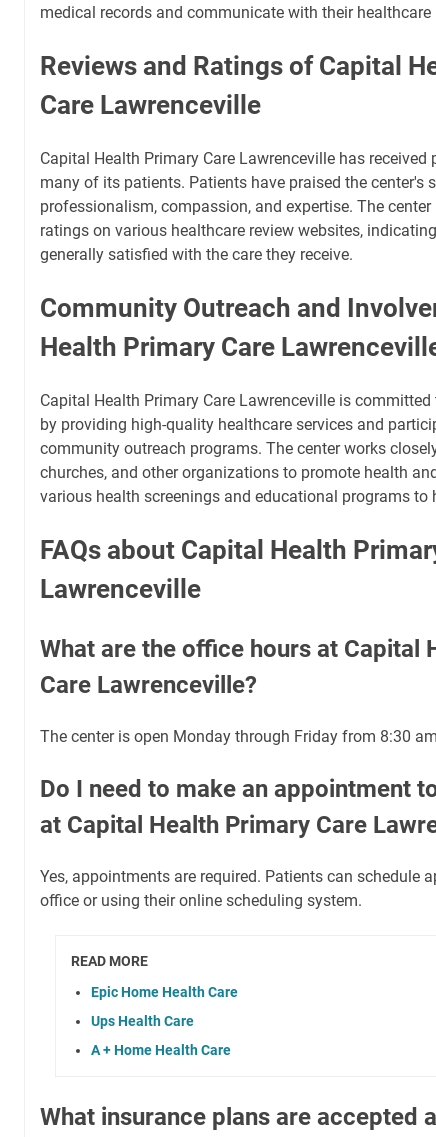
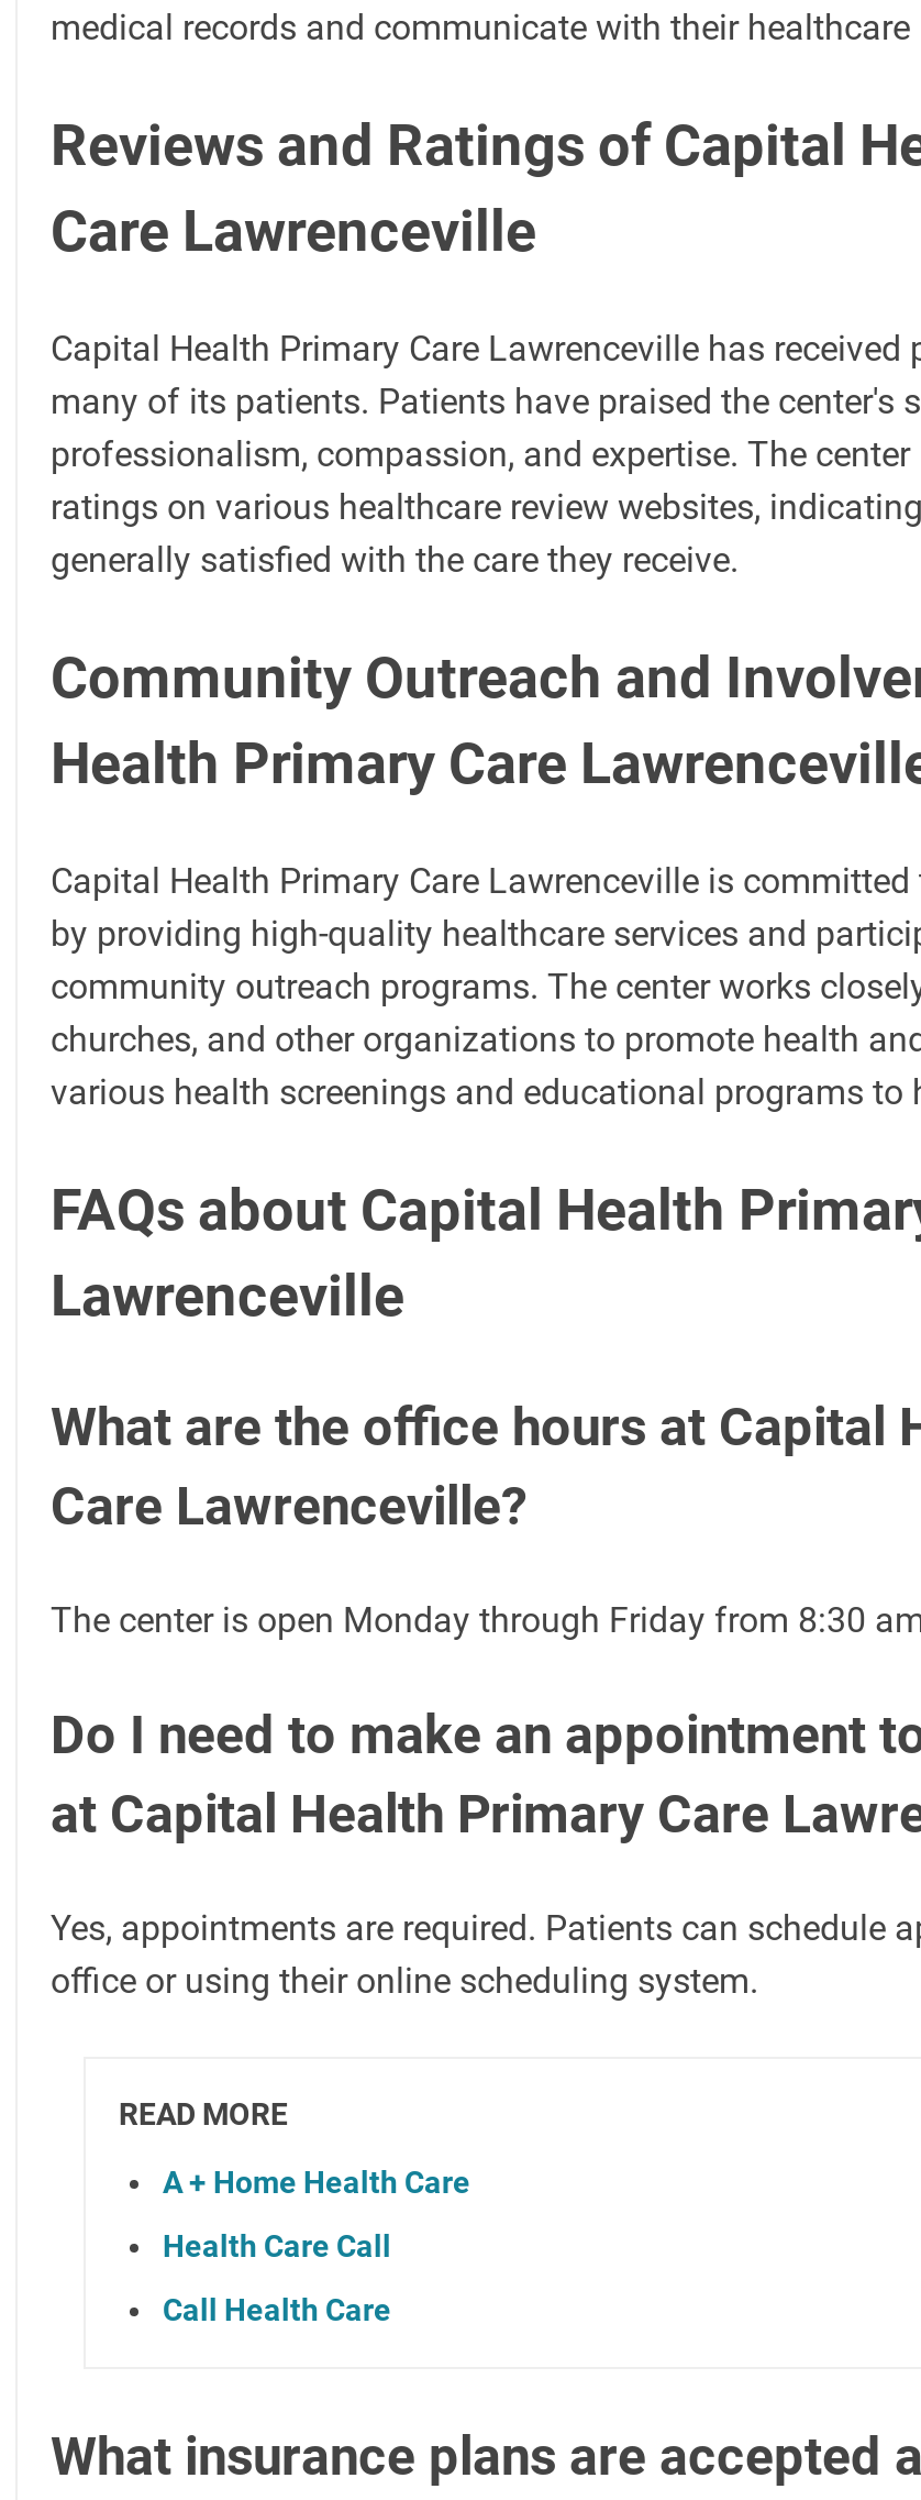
- Epic Home Health Care
- Ups Health Care

moved up: A + Home Health Care

+ Health Care Call
+ Call Health Care
